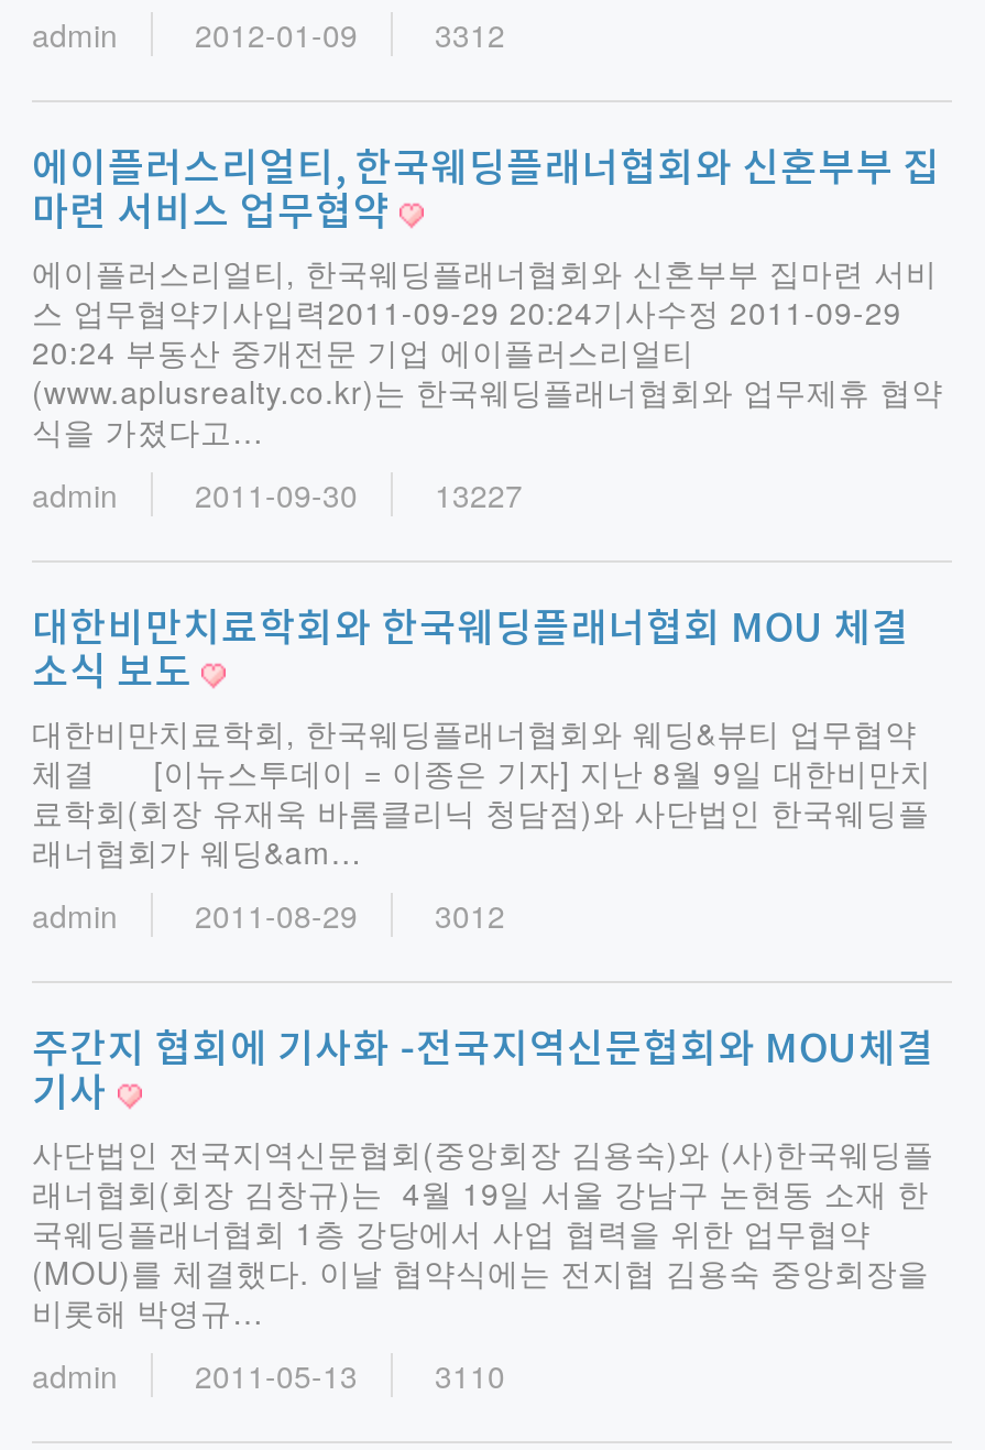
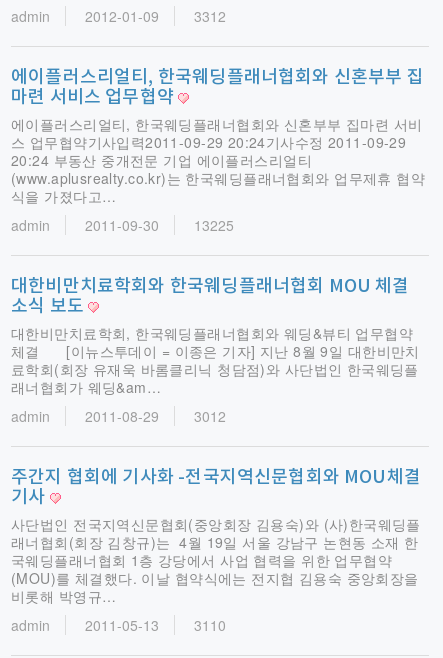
- admin 2011-09-30 13227
+ admin 2011-09-30 13225
